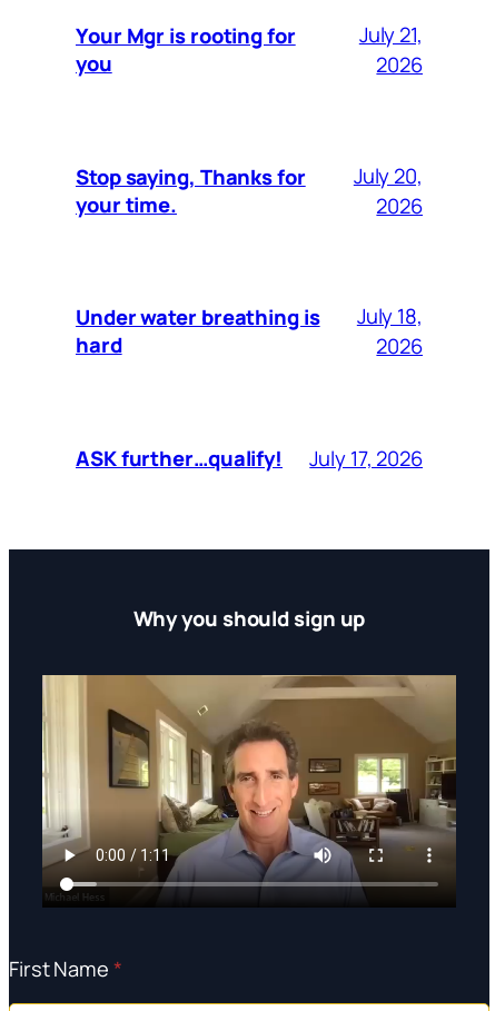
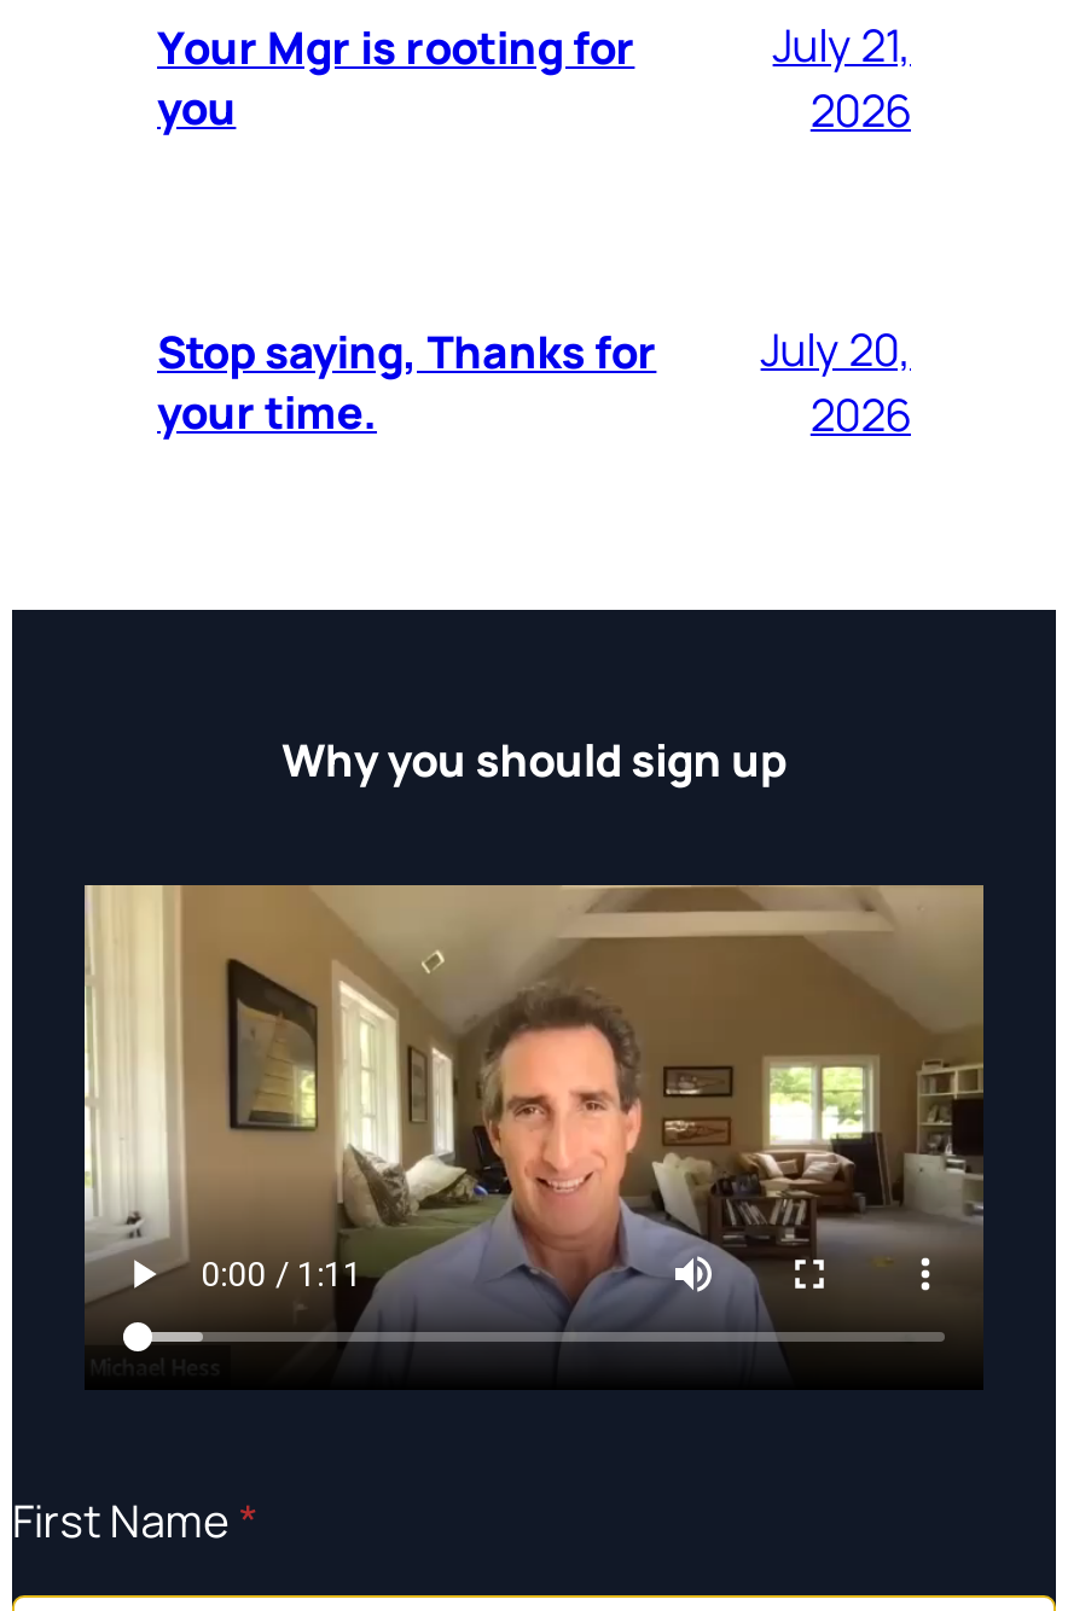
- Under water breathing is
- hard

- July 18,
- 2026

- ASK further…qualify!
- July 17, 2026
